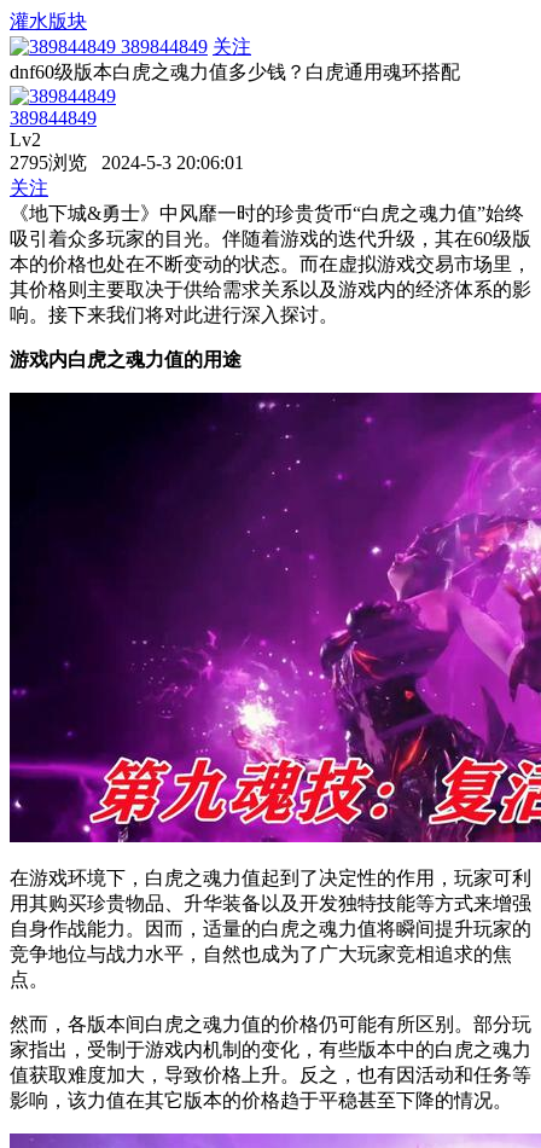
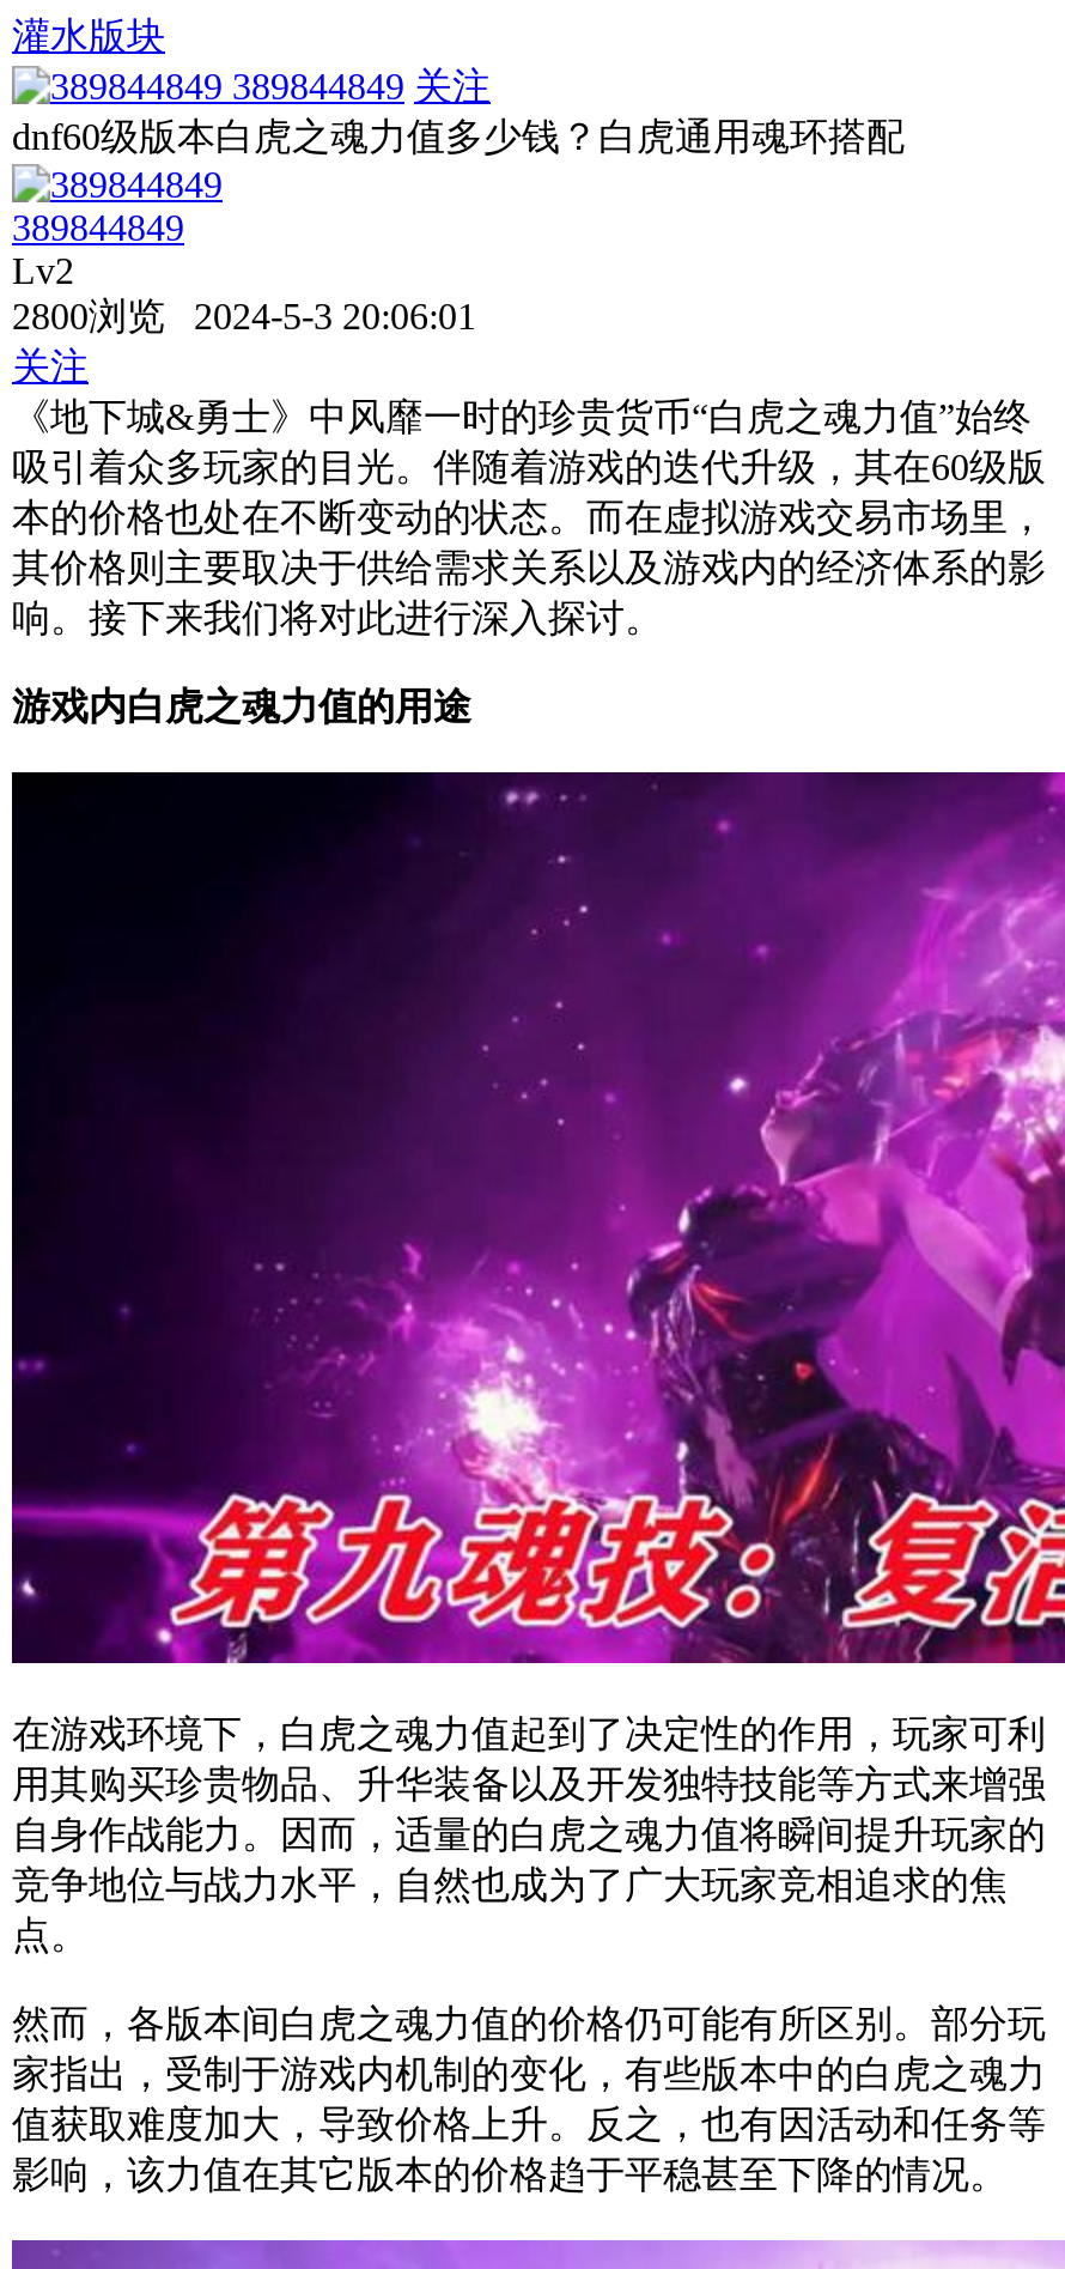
- 2795浏览 2024-5-3 20:06:01
+ 2800浏览 2024-5-3 20:06:01
